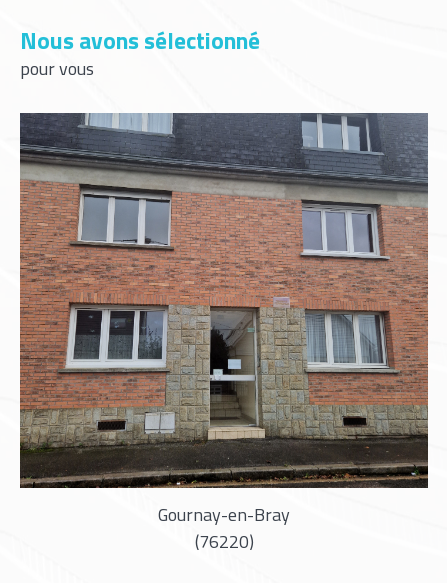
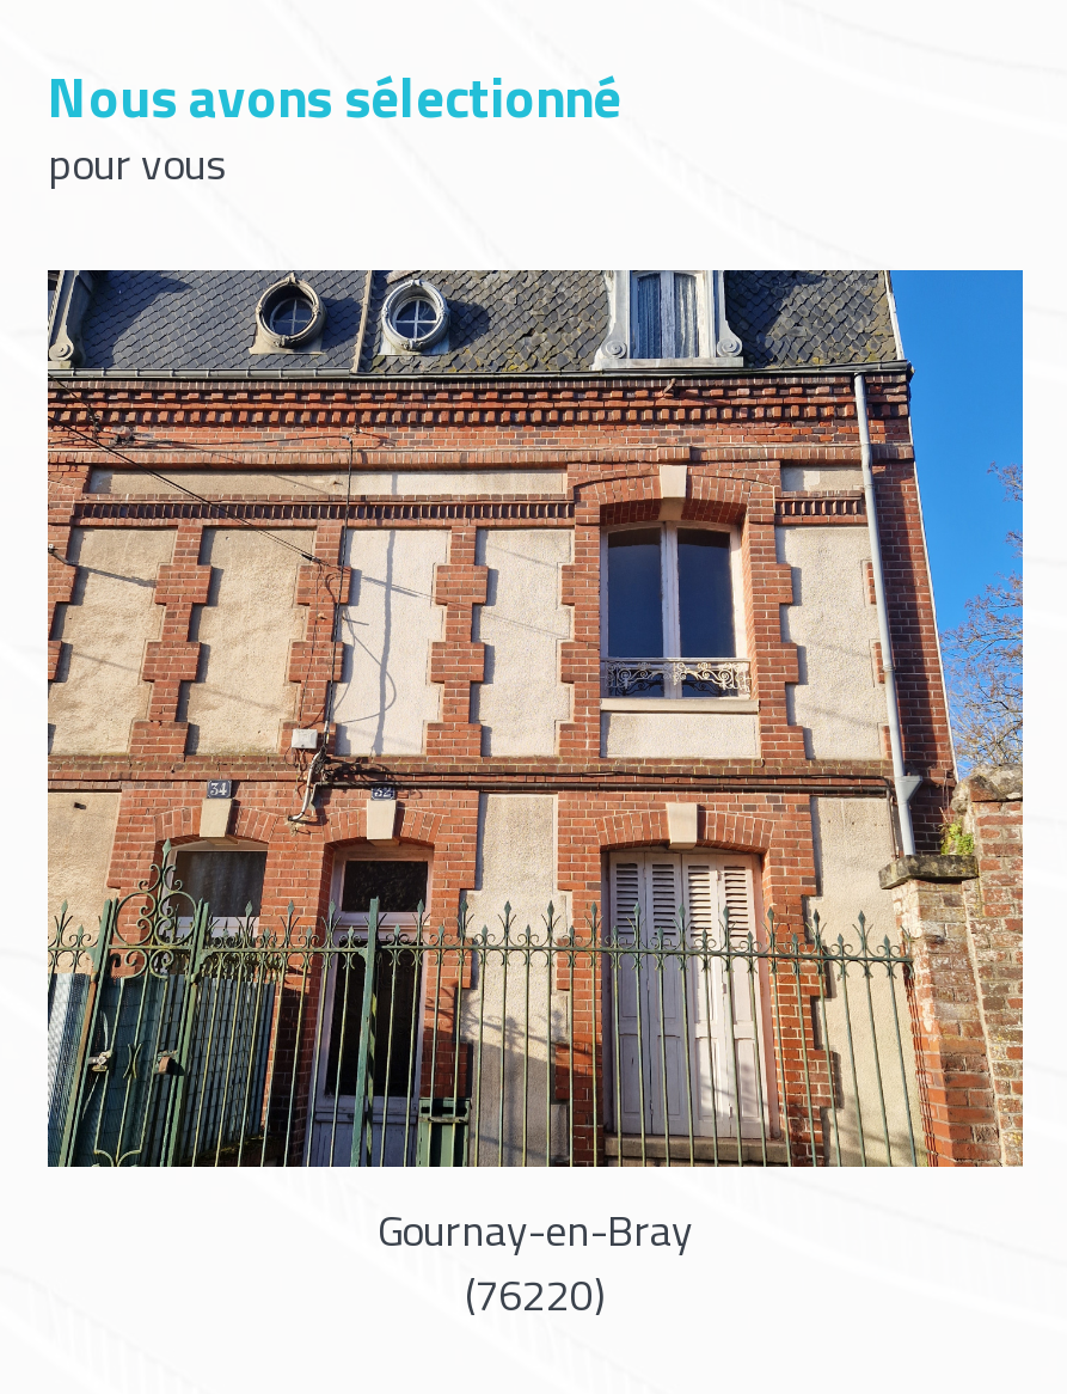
- [image]
+ [image]
